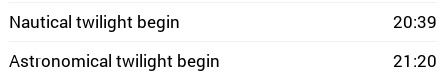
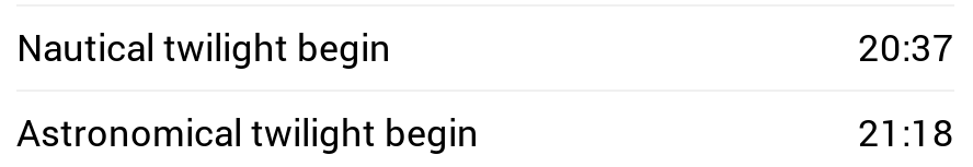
- 20:39
+ 20:37

- 21:20
+ 21:18
